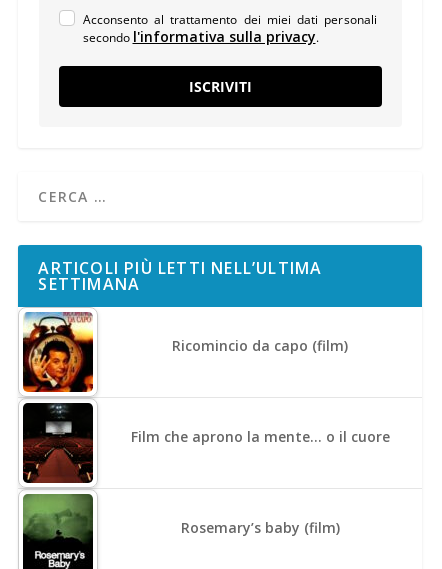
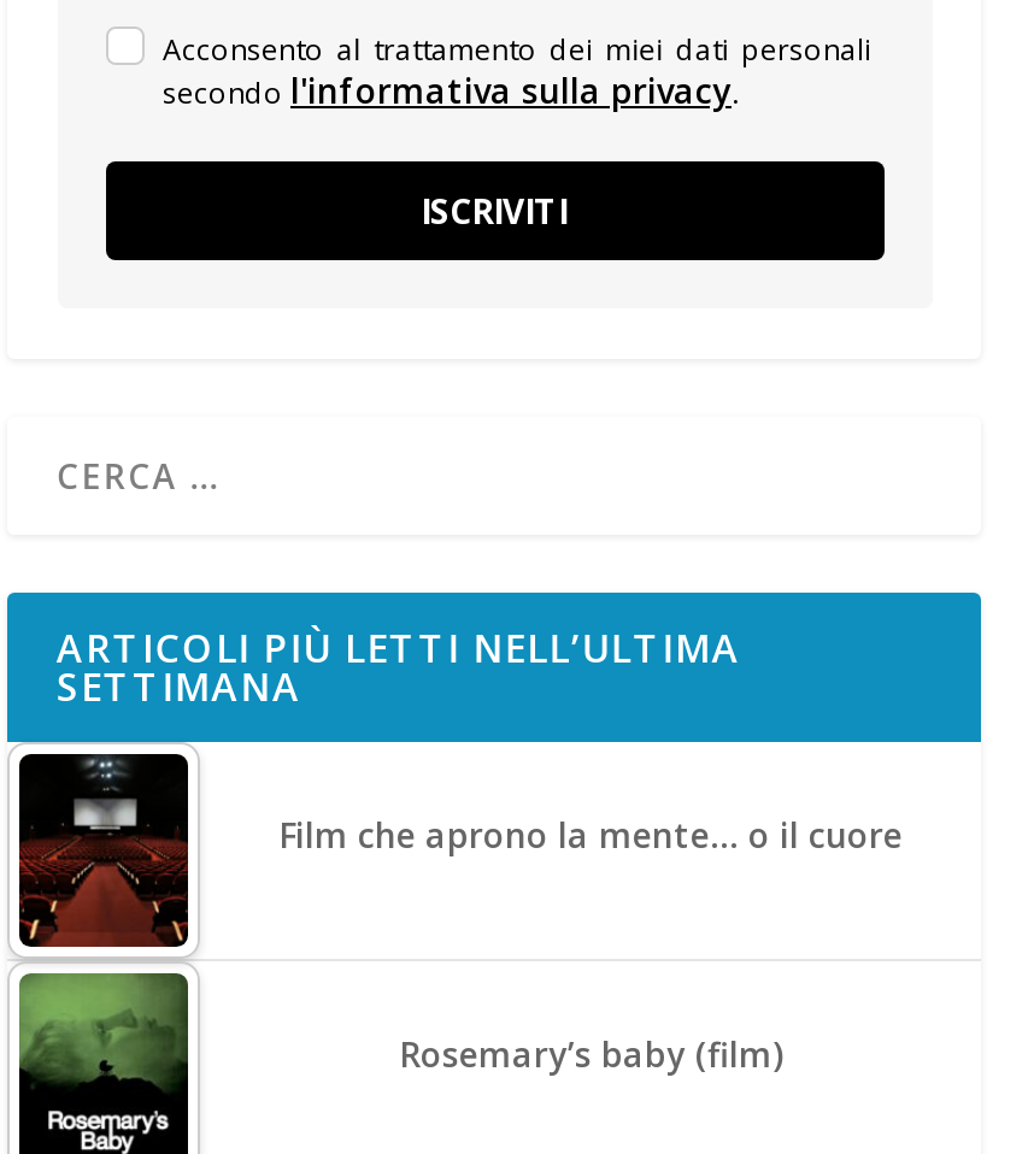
- [image]

- Ricomincio da capo (film)
